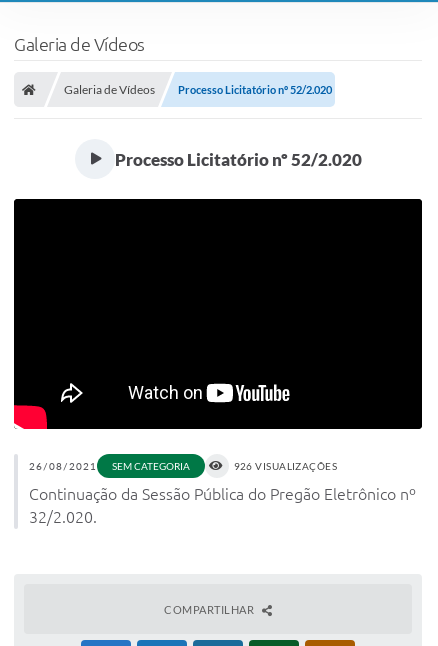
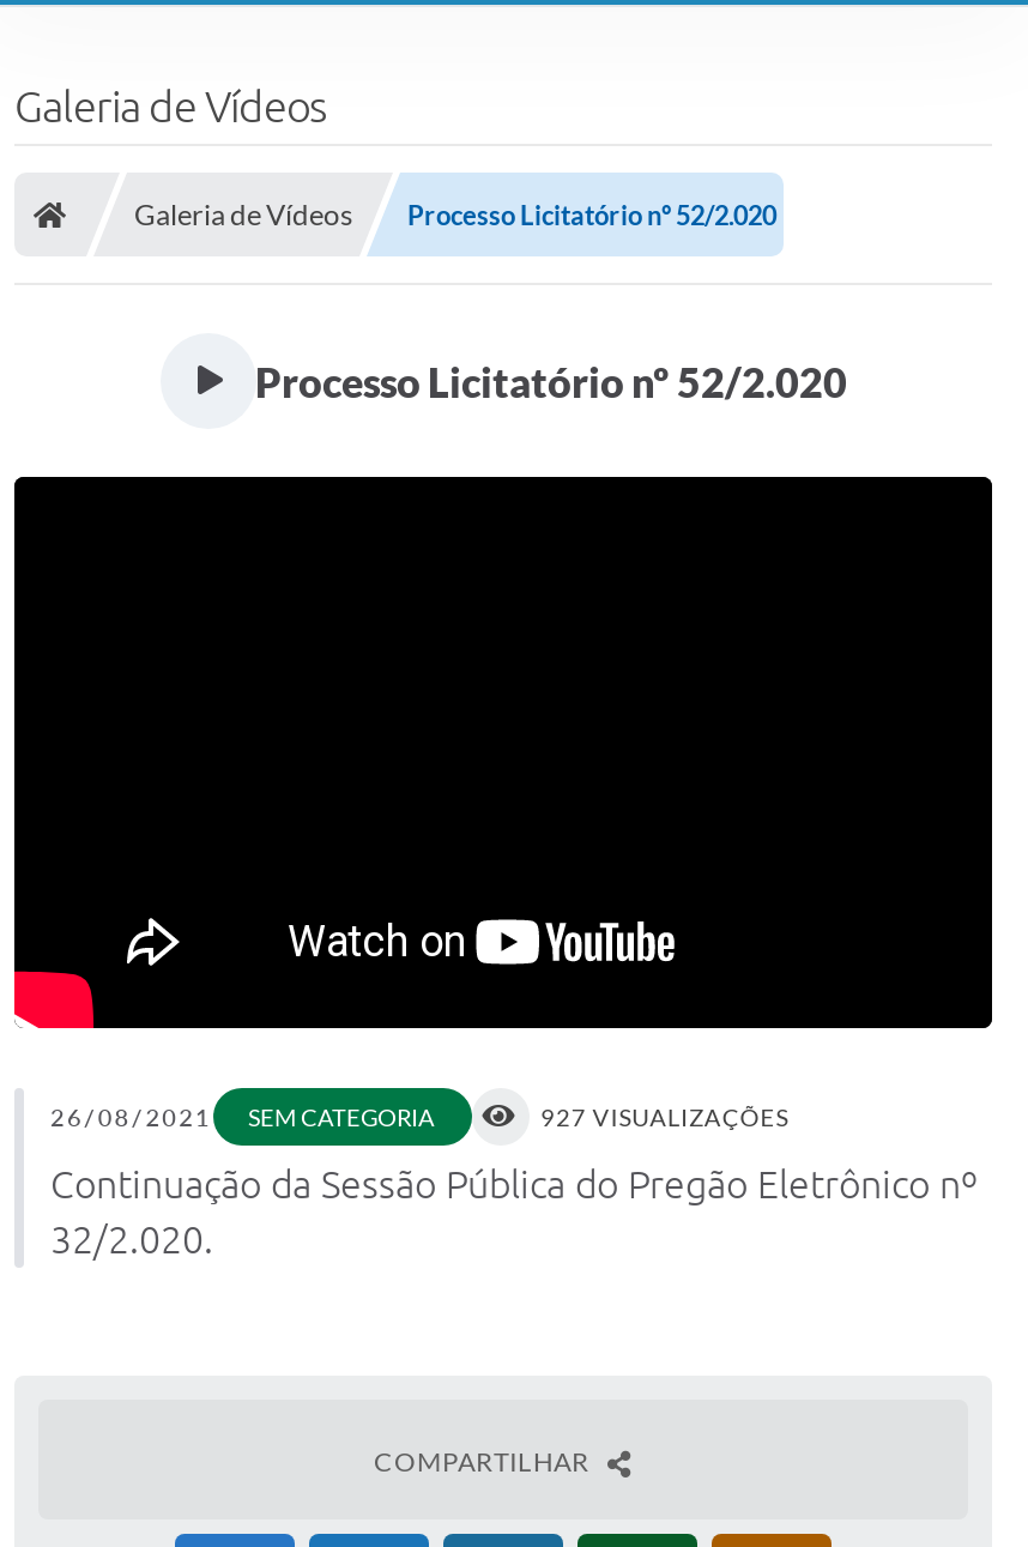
- 926 VISUALIZAÇÕES
+ 927 VISUALIZAÇÕES
